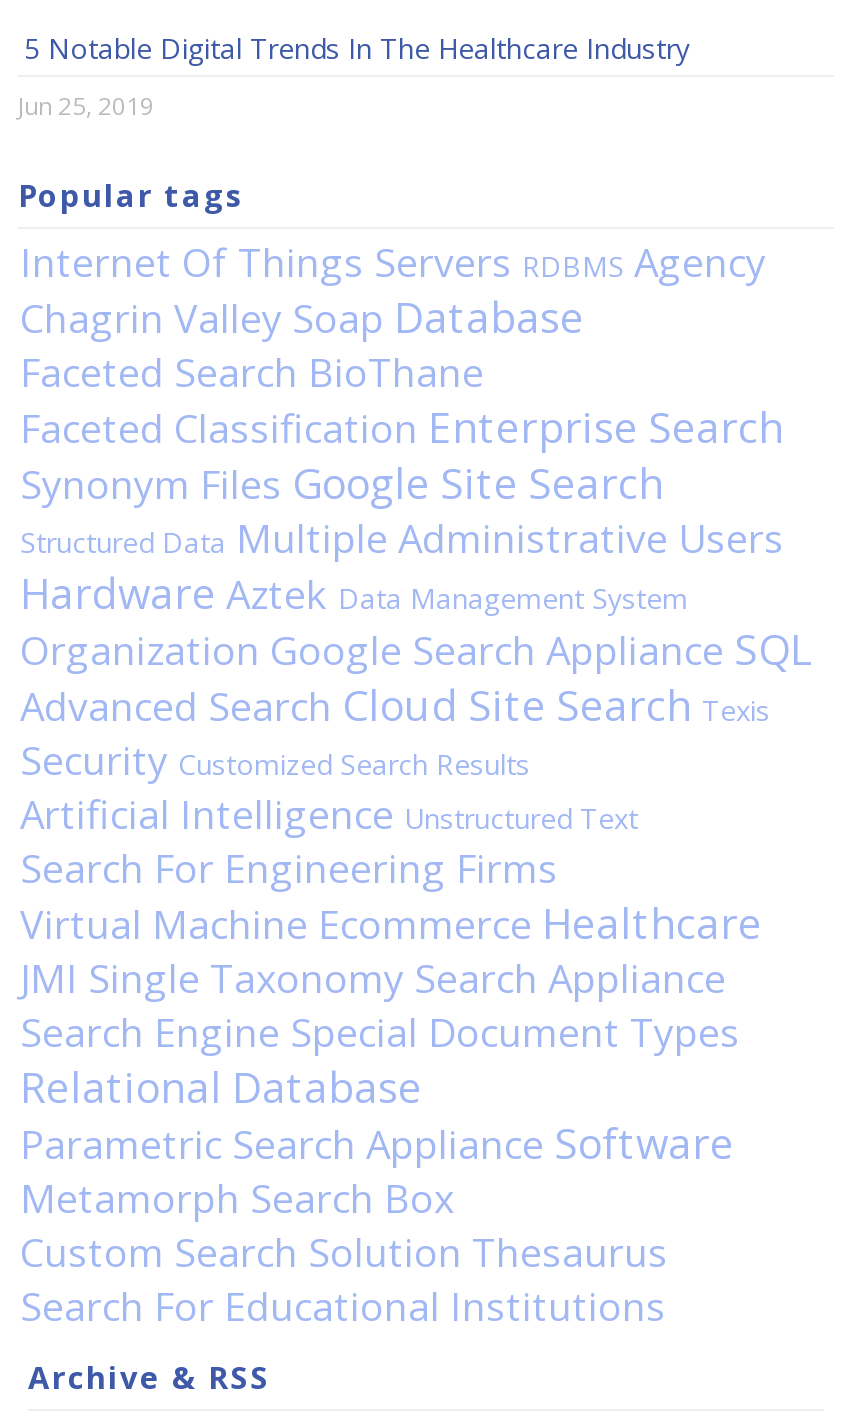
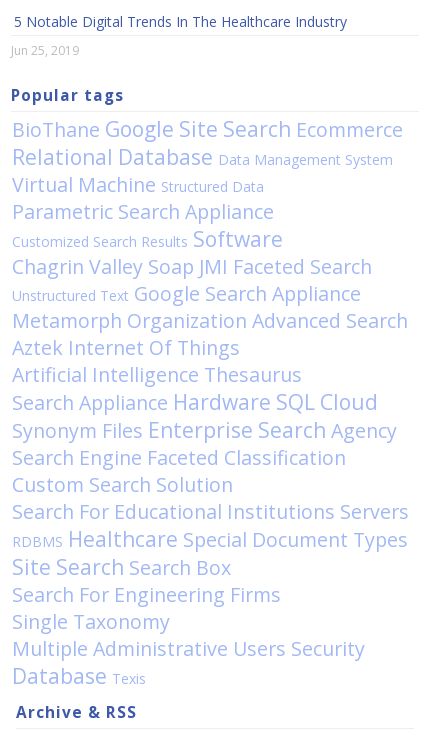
- Internet Of Things Servers RDBMS Agency
- Chagrin Valley Soap Database
- Faceted Search BioThane
- Faceted Classification Enterprise Search
- Synonym Files Google Site Search
- Structured Data Multiple Administrative Users
- Hardware Aztek Data Management System
- Organization Google Search Appliance SQL
- Advanced Search Cloud Site Search Texis
- Security Customized Search Results
- Artificial Intelligence Unstructured Text
+ BioThane Google Site Search Ecommerce
+ Relational Database Data Management System
+ Virtual Machine Structured Data
+ Parametric Search Appliance
+ Customized Search Results Software
+ Chagrin Valley Soap JMI Faceted Search
+ Unstructured Text Google Search Appliance
+ Metamorph Organization Advanced Search
+ Aztek Internet Of Things
+ Artificial Intelligence Thesaurus
+ Search Appliance Hardware SQL Cloud
+ Synonym Files Enterprise Search Agency
+ Search Engine Faceted Classification
+ Custom Search Solution
+ Search For Educational Institutions Servers
+ RDBMS Healthcare Special Document Types
+ Site Search Search Box

moved down: Search For Engineering Firms

- Virtual Machine Ecommerce Healthcare
- JMI Single Taxonomy Search Appliance
- Search Engine Special Document Types
- Relational Database
- Parametric Search Appliance Software
- Metamorph Search Box
- Custom Search Solution Thesaurus
- Search For Educational Institutions
+ Single Taxonomy
+ Multiple Administrative Users Security
+ Database Texis
